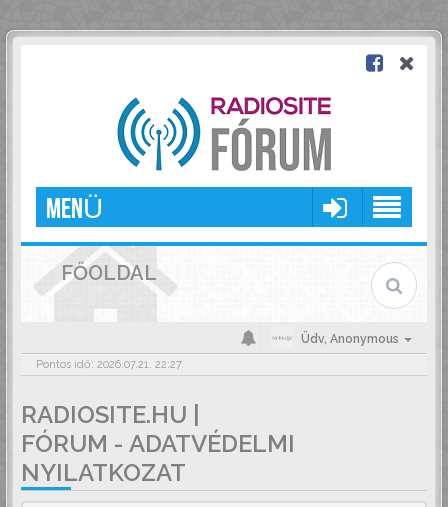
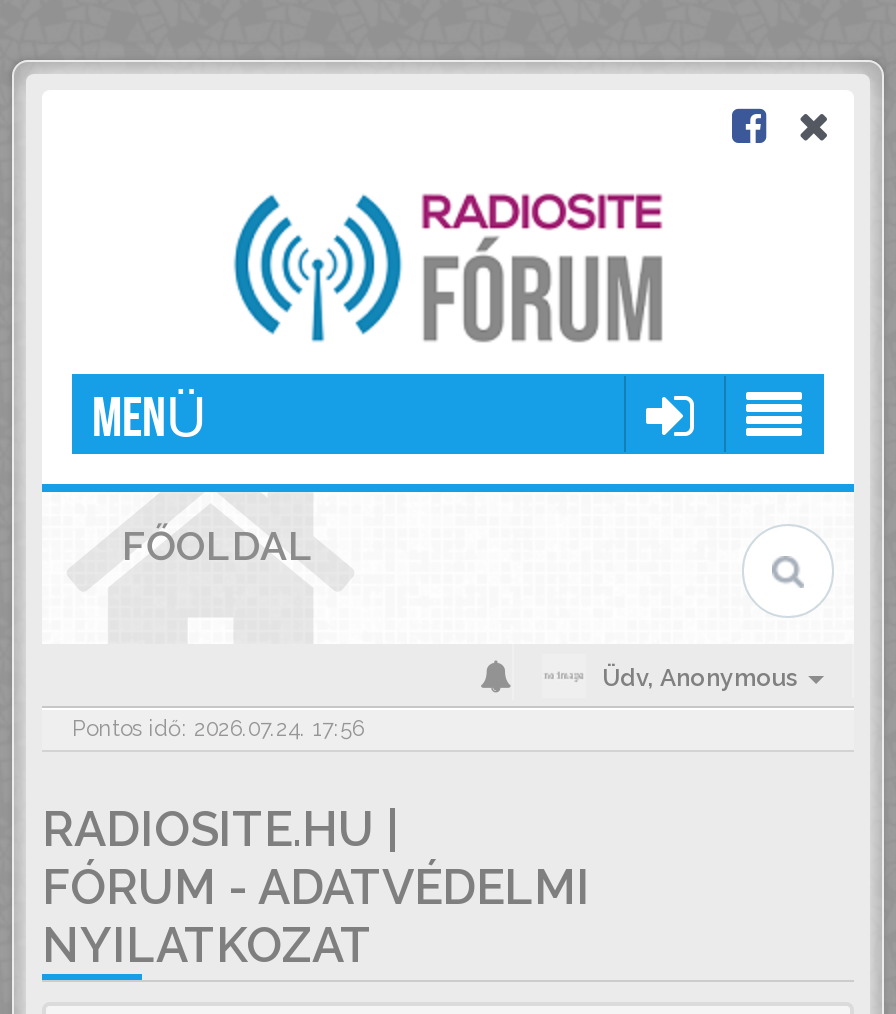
- Pontos idő: 2026.07.21. 22:27
+ Pontos idő: 2026.07.24. 17:56
